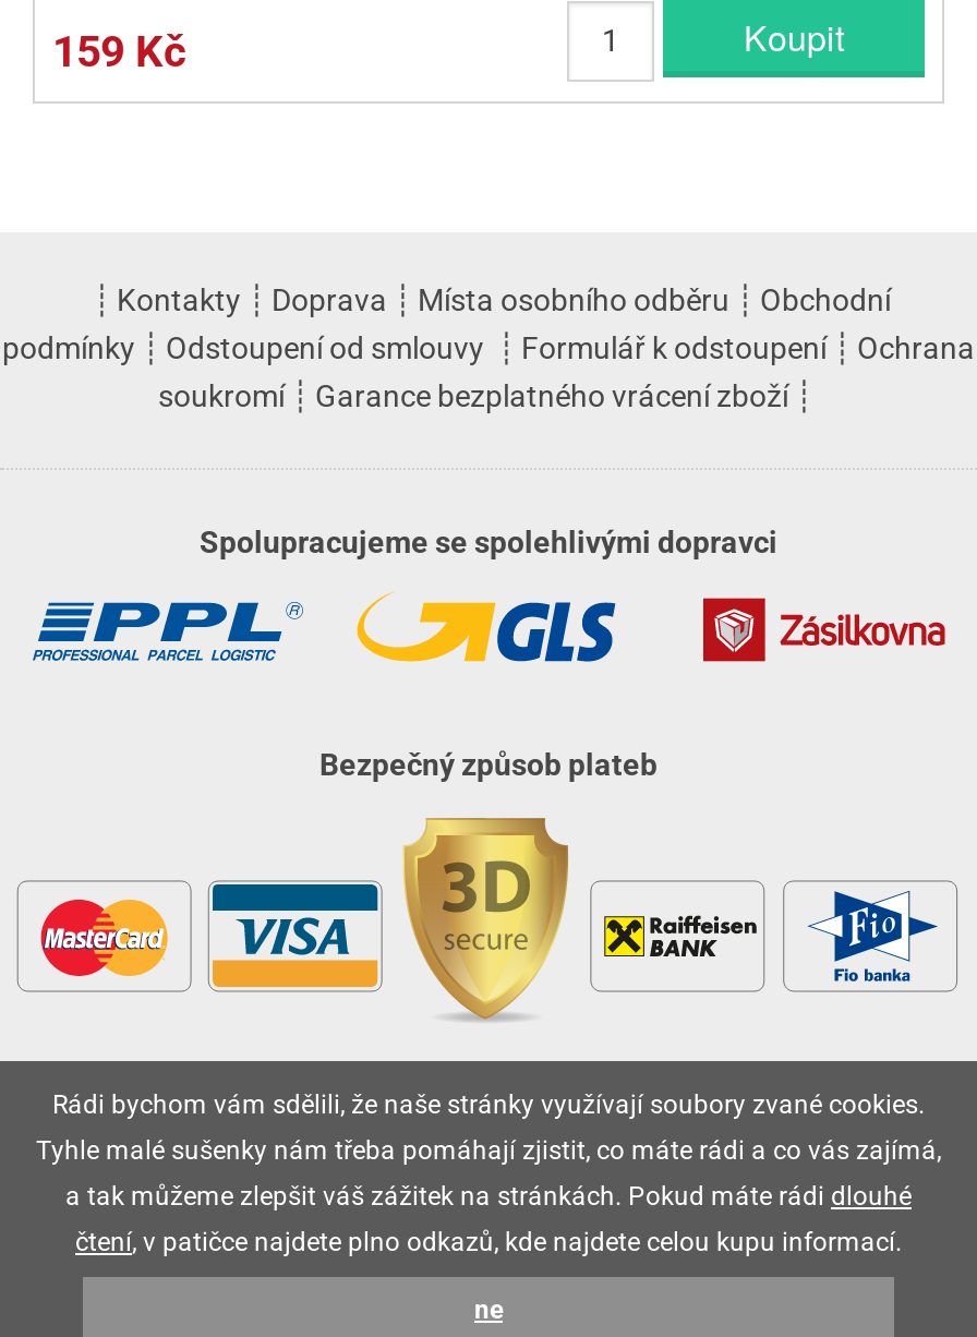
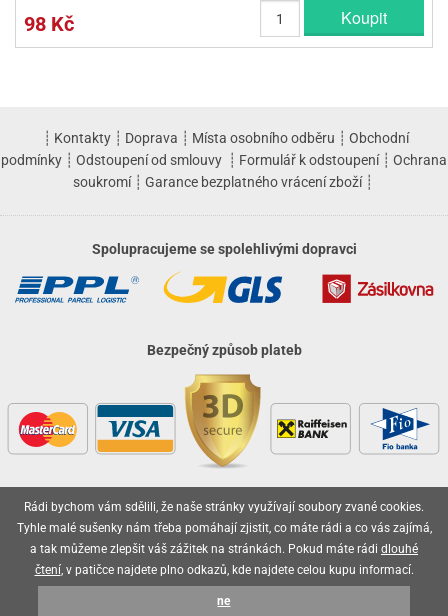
- 159 Kč
+ 98 Kč
